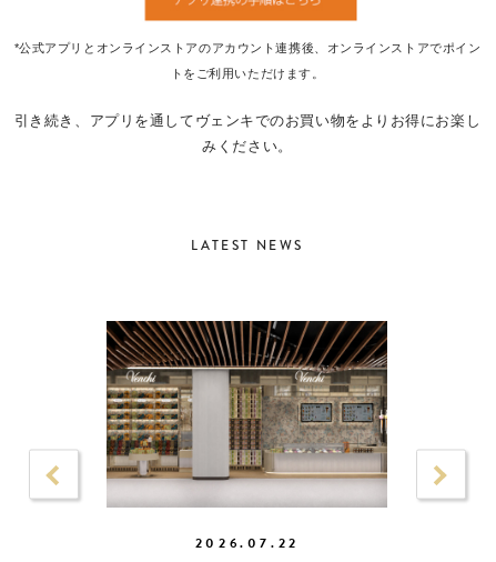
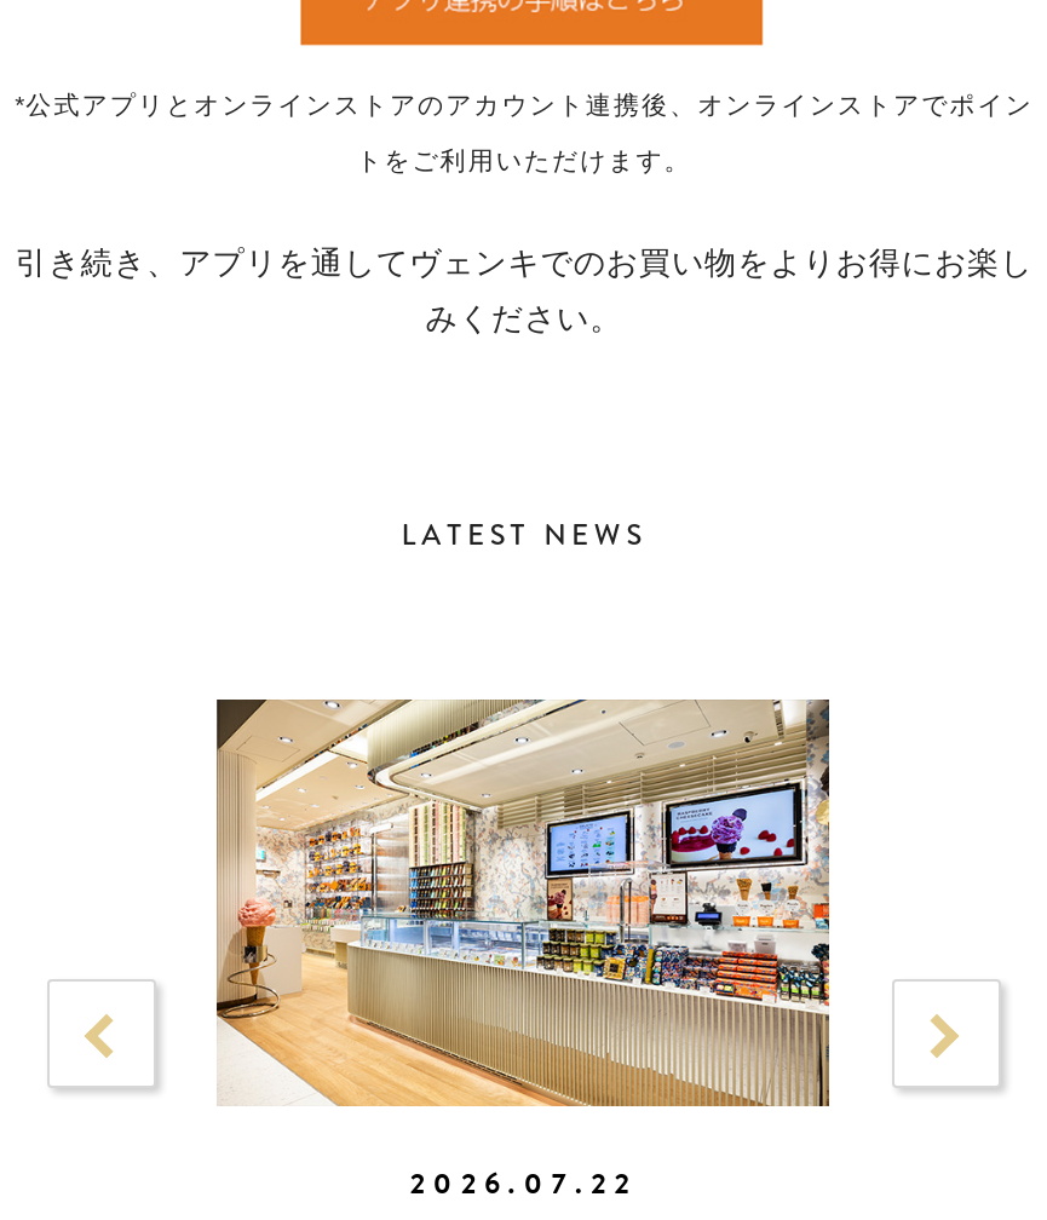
- [image]
+ [image]
